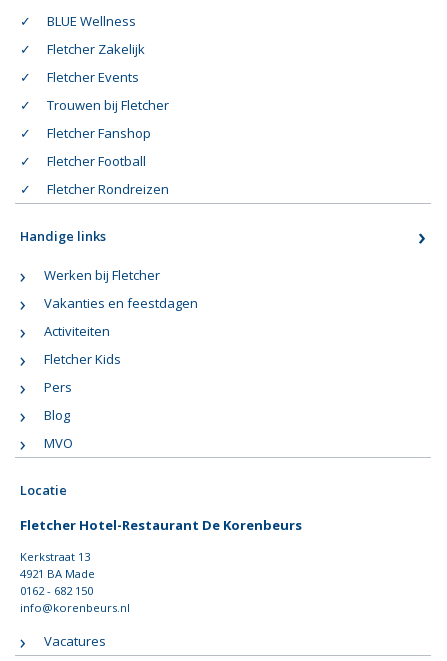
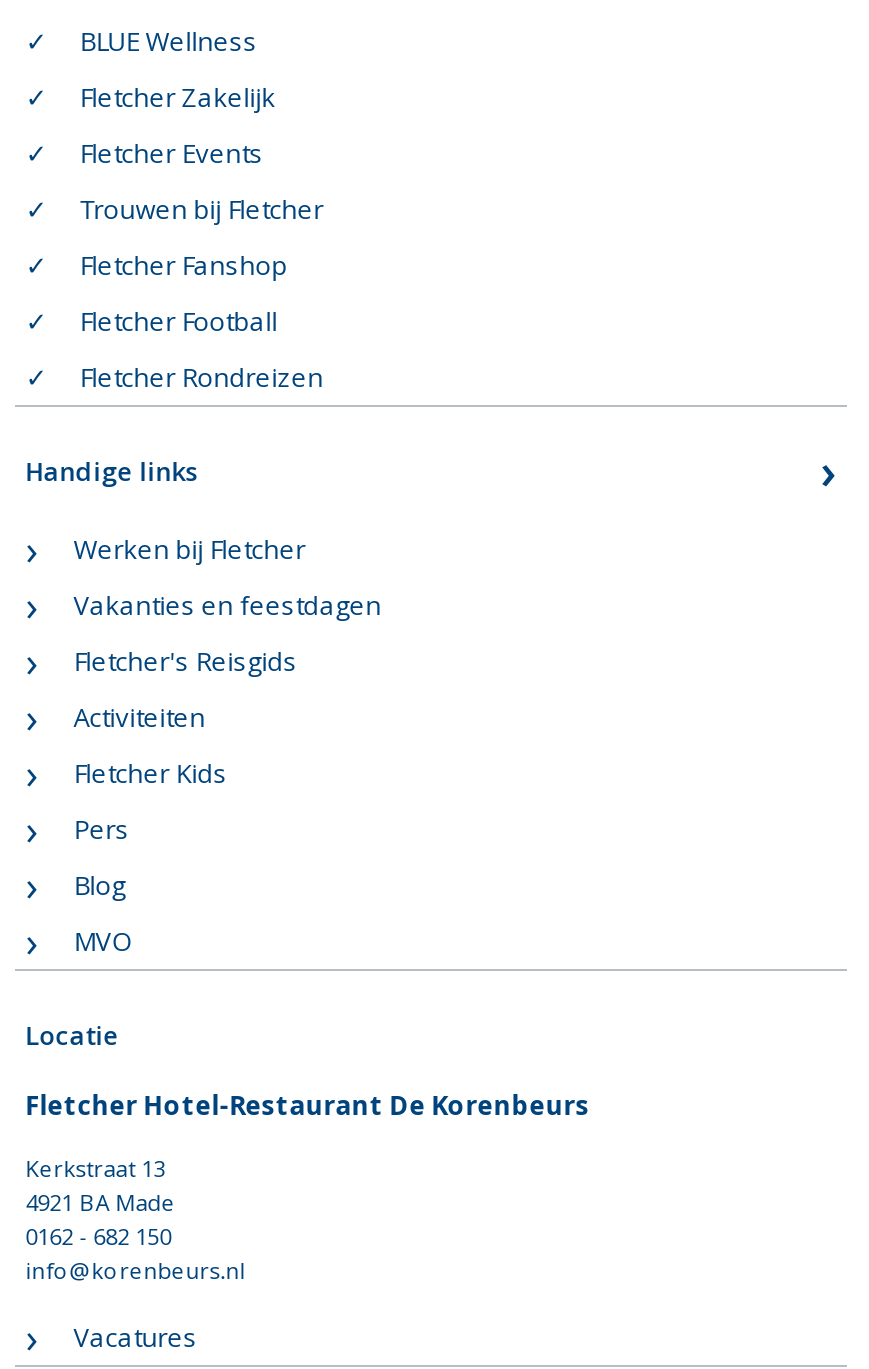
+ Fletcher's Reisgids
